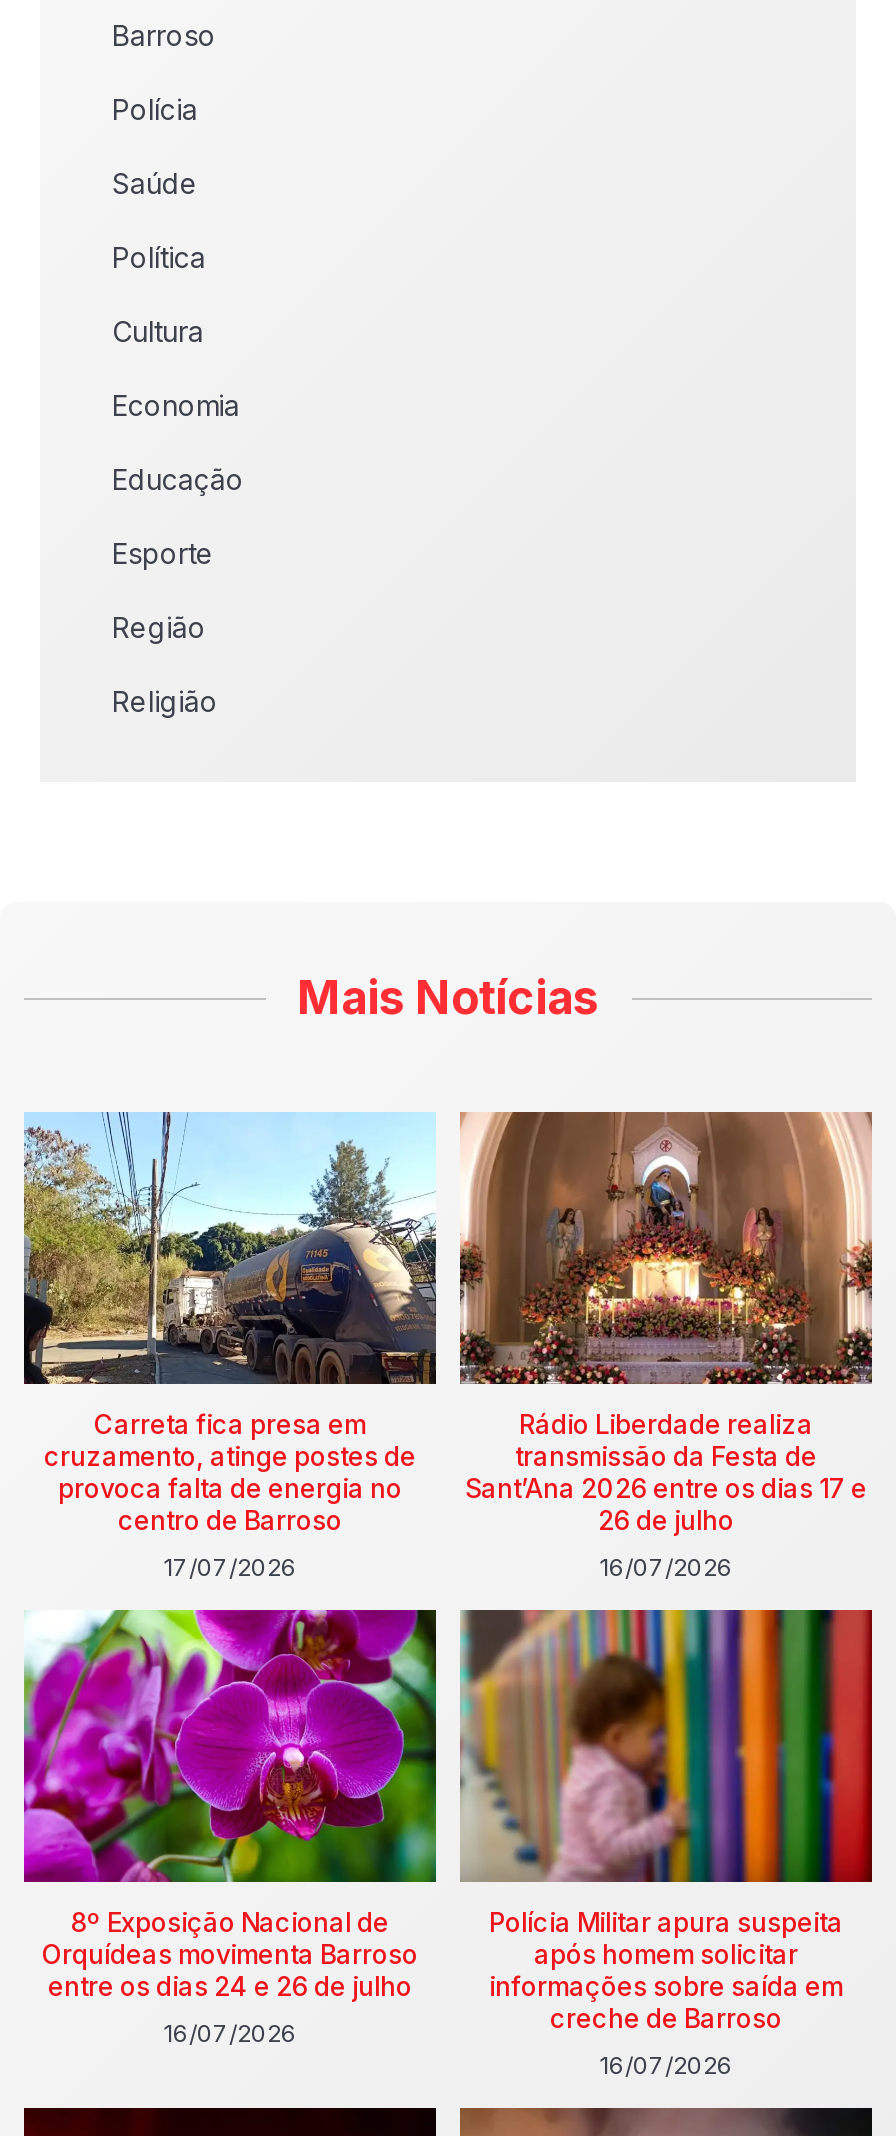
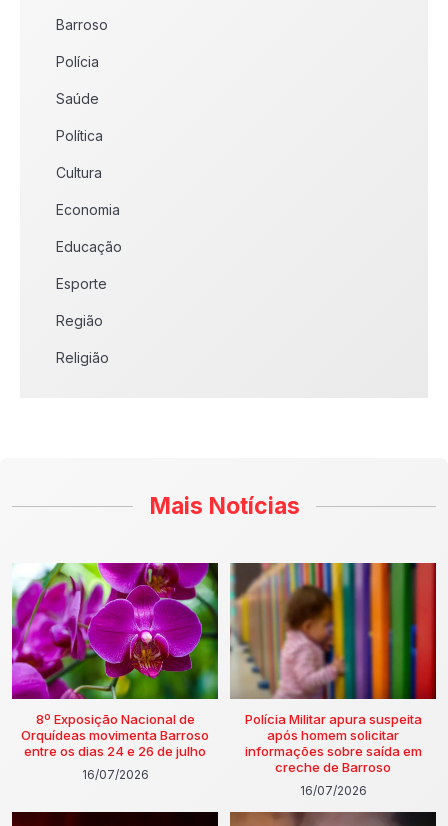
- [image]
- Carreta fica presa em
- cruzamento, atinge postes de
- provoca falta de energia no
- centro de Barroso
- 17/07/2026

- [image]
- Rádio Liberdade realiza
- transmissão da Festa de
- Sant’Ana 2026 entre os dias 17 e
- 26 de julho
- 16/07/2026
